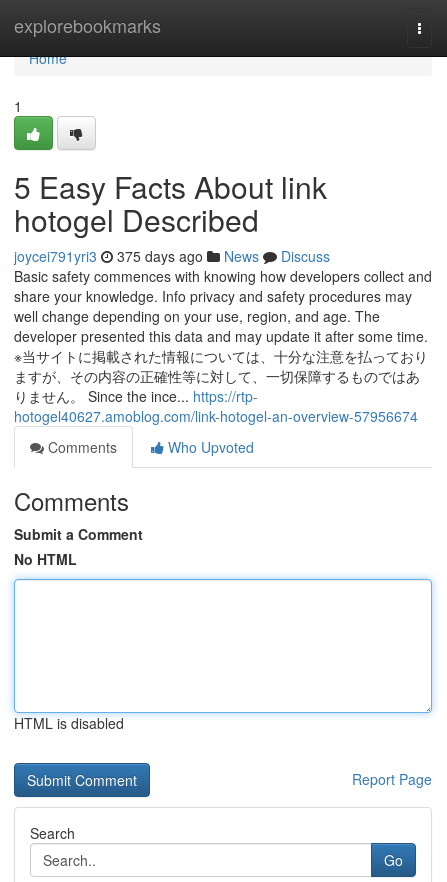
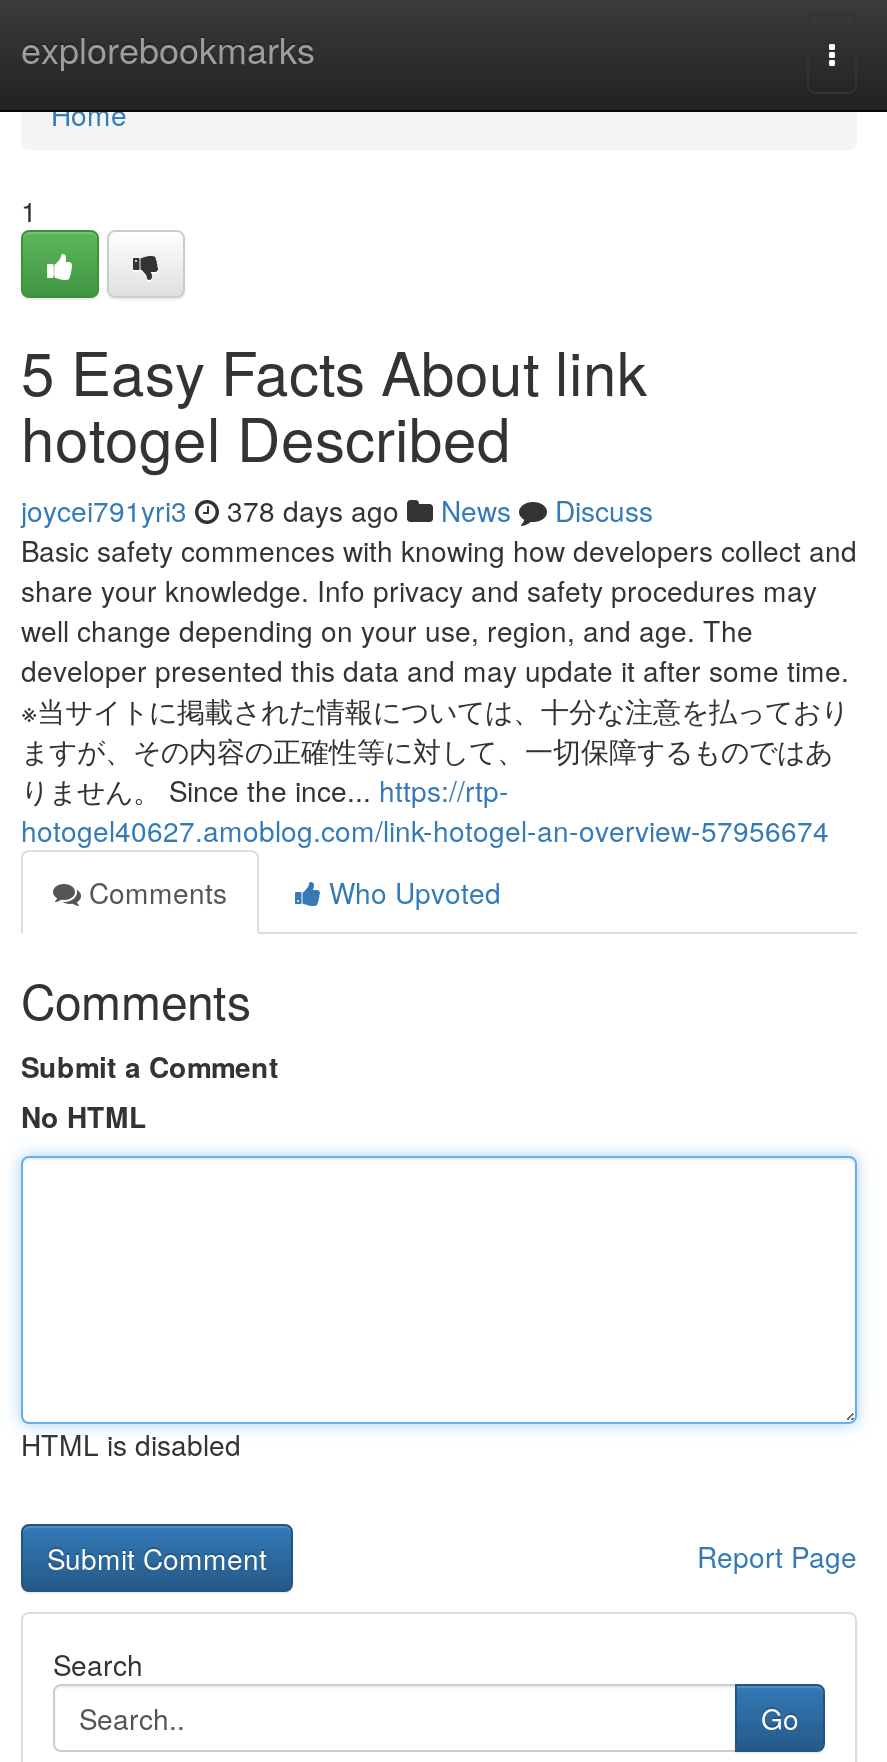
- joycei791yri3 375 days ago News Discuss
+ joycei791yri3 378 days ago News Discuss
